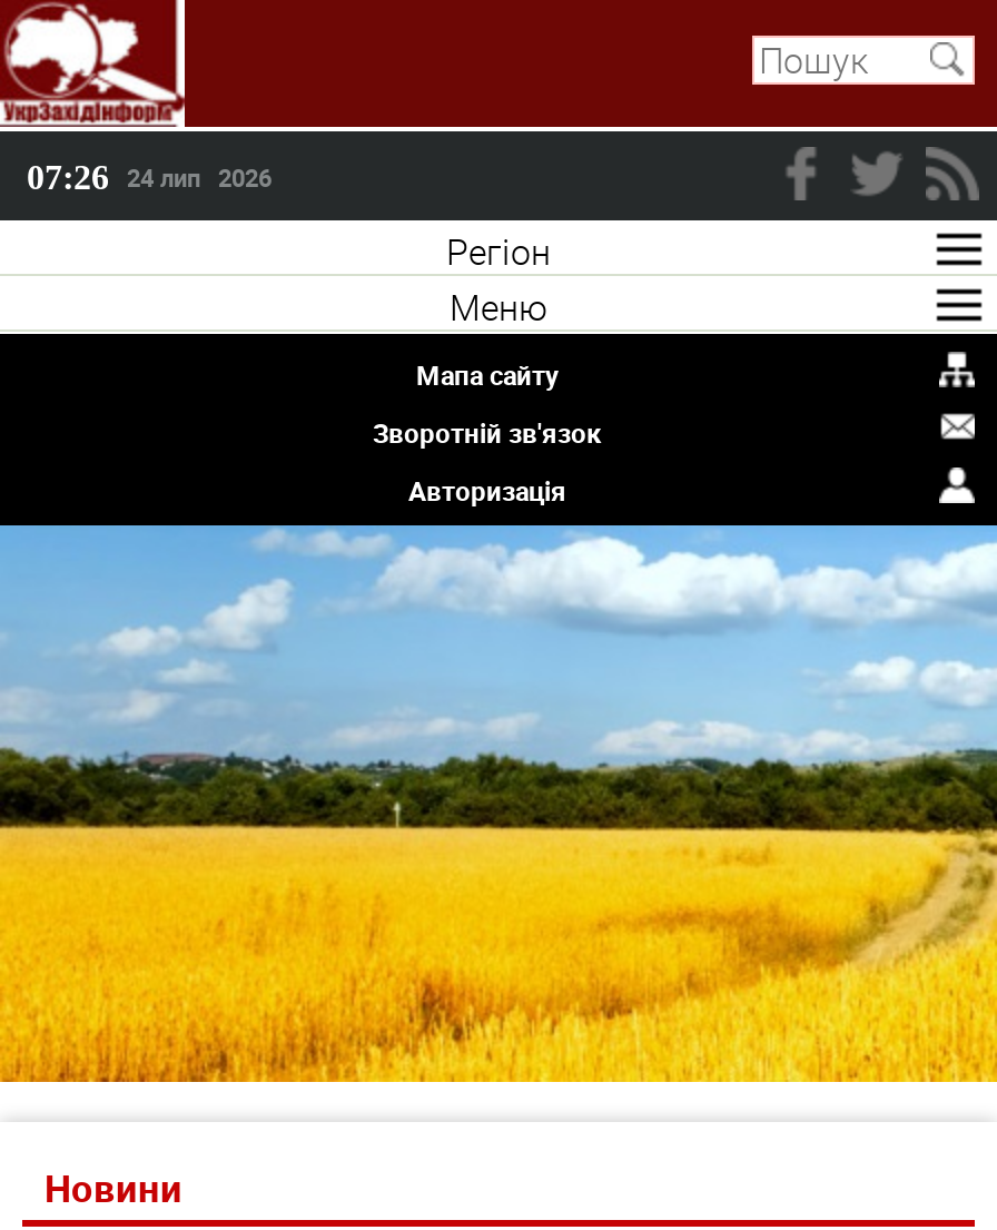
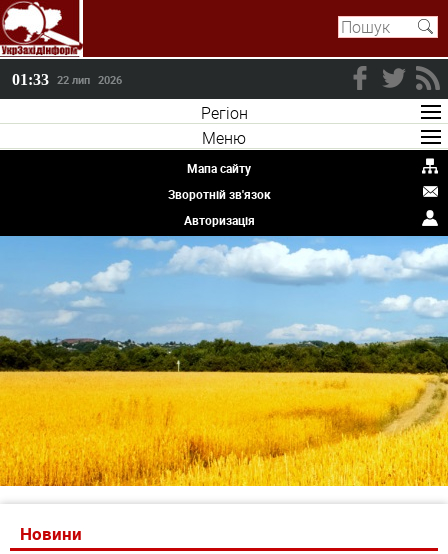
- 07 26 24 лип 2026
+ 01 33 22 лип 2026
